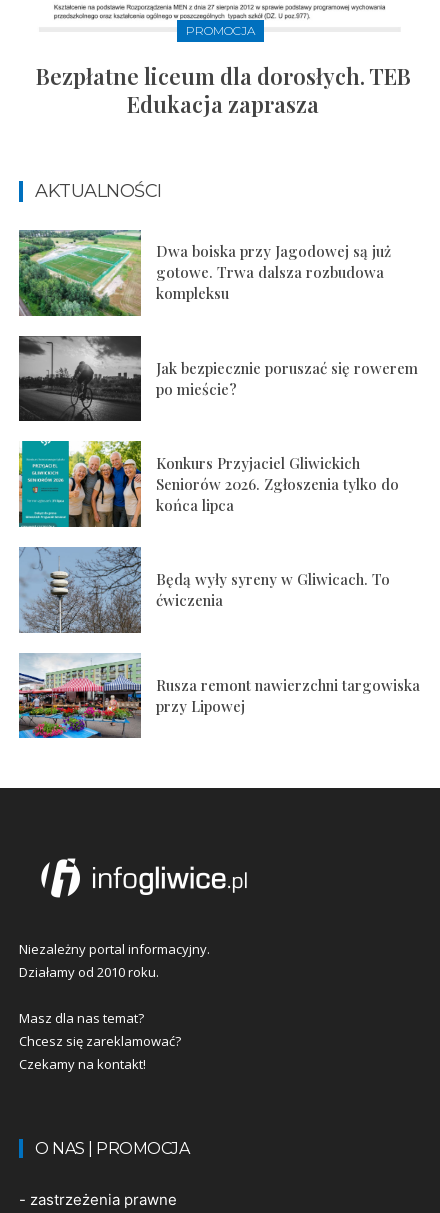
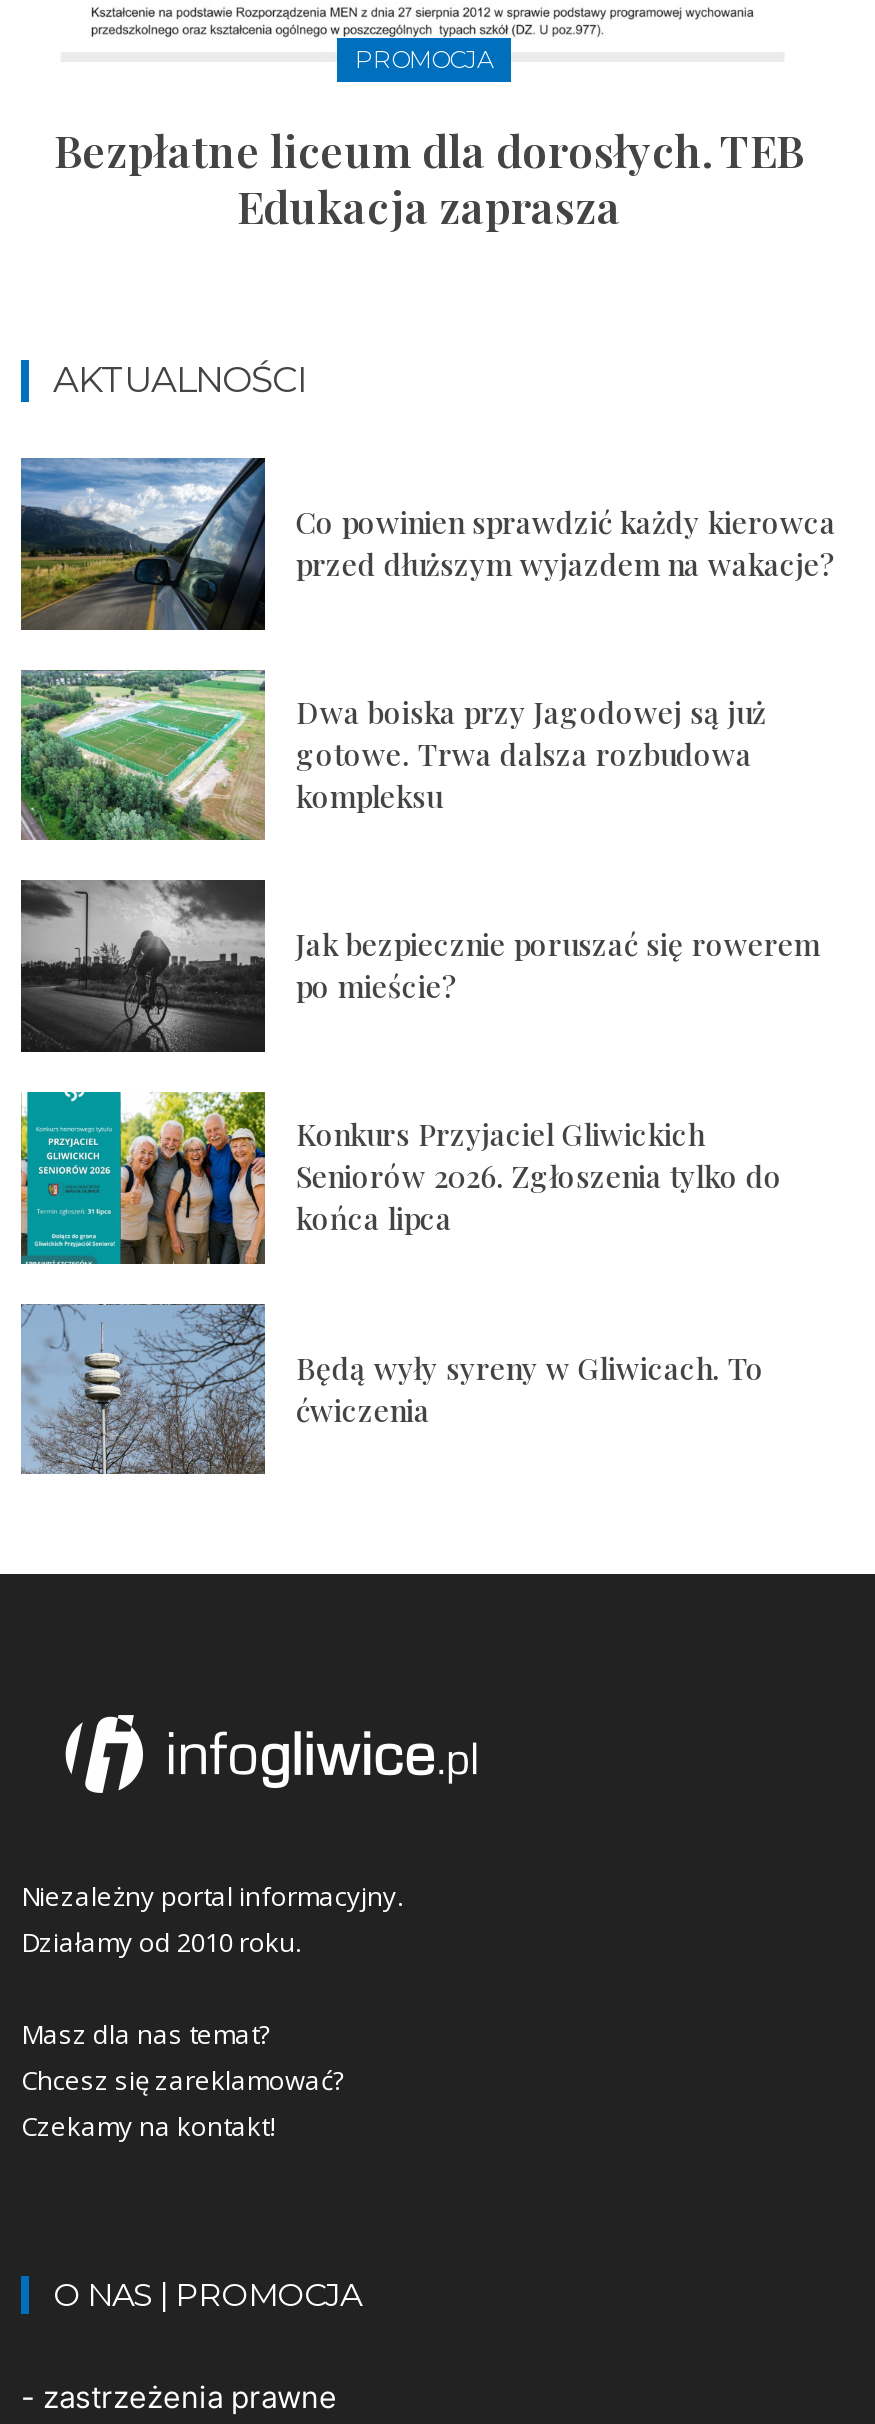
+ [image]
+ Co powinien sprawdzić każdy kierowca
+ przed dłuższym wyjazdem na wakacje?

moved down: [image] | Dwa boiska przy Jagodowej są już | gotowe. Trwa dalsza rozbudowa | ... | Będą wyły syreny w Gliwicach. To | ćwiczenia

- [image]
- Rusza remont nawierzchni targowiska
- przy Lipowej
